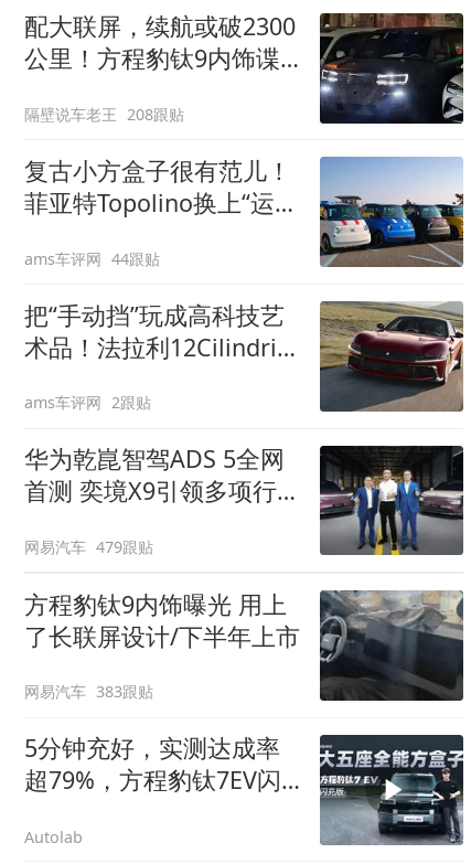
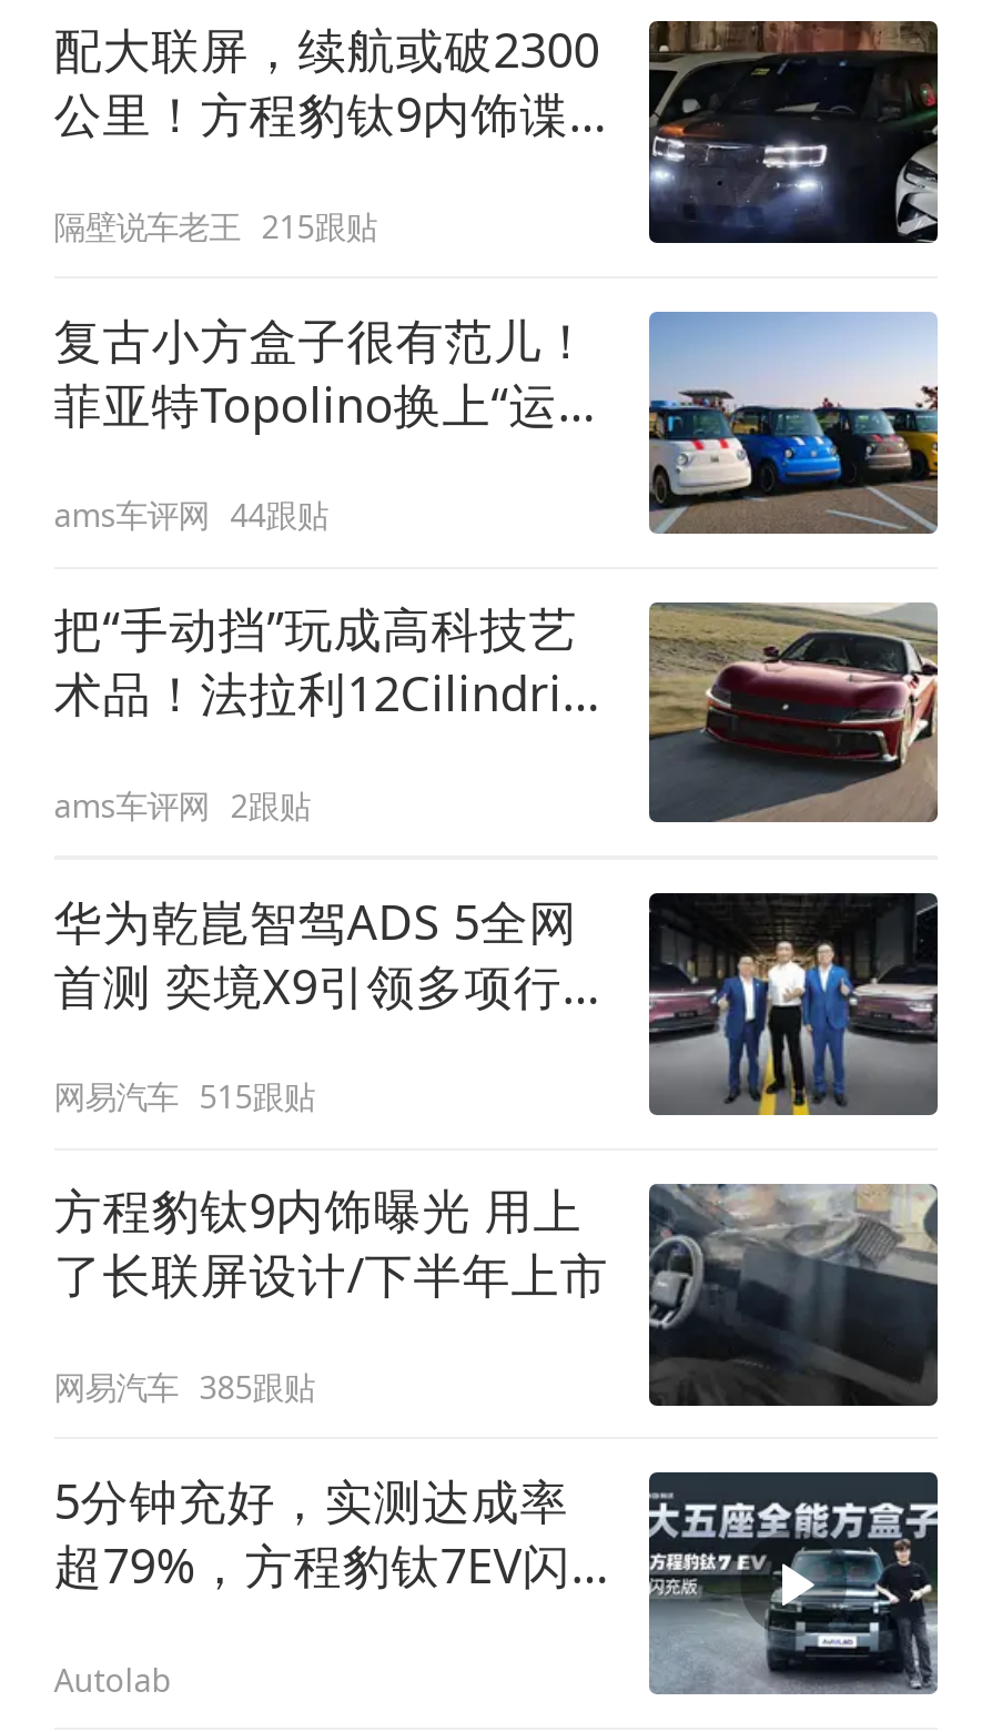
- 隔壁说车老王 208跟贴
+ 隔壁说车老王 215跟贴

- 网易汽车 479跟贴
+ 网易汽车 515跟贴

- 网易汽车 383跟贴
+ 网易汽车 385跟贴
